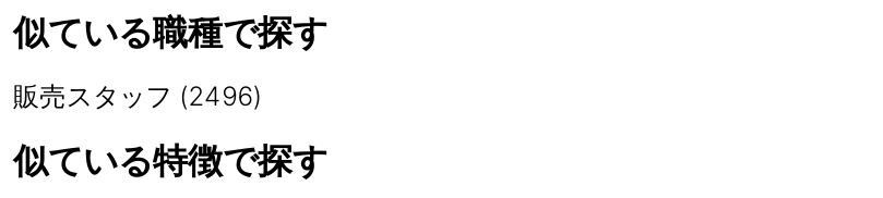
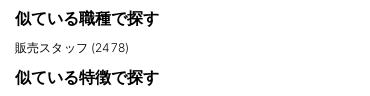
- 販売スタッフ (2496)
+ 販売スタッフ (2478)
